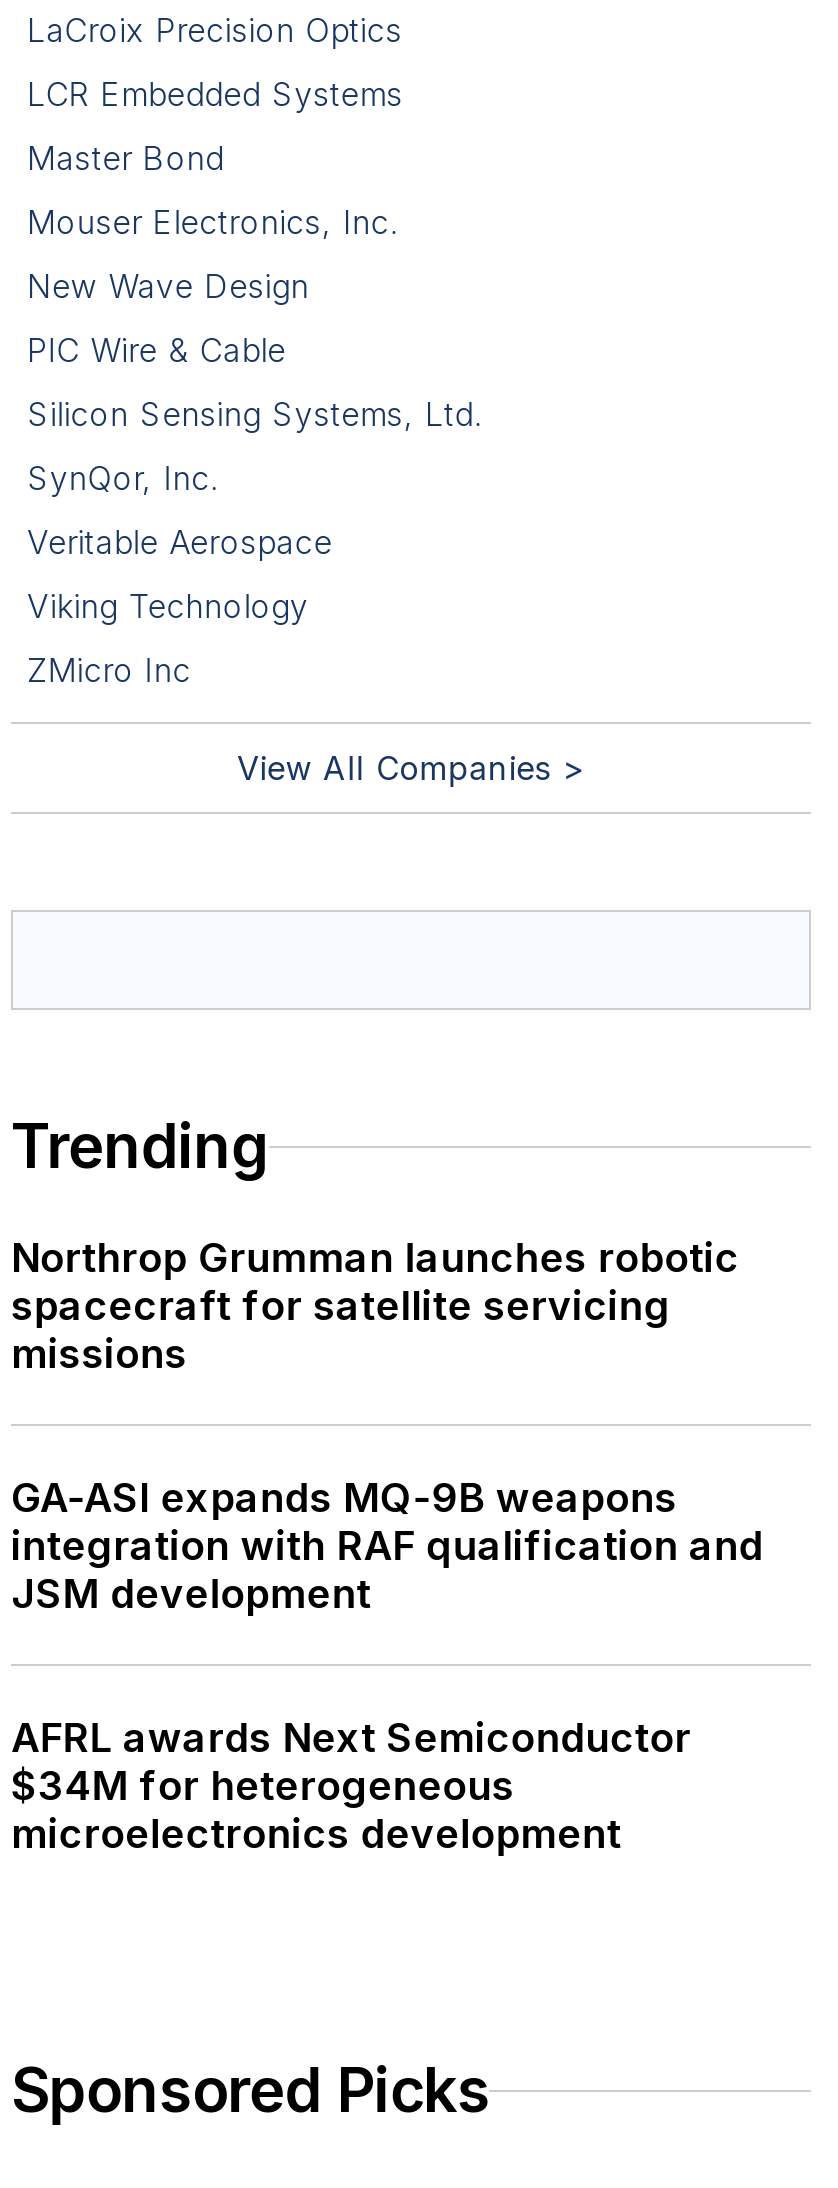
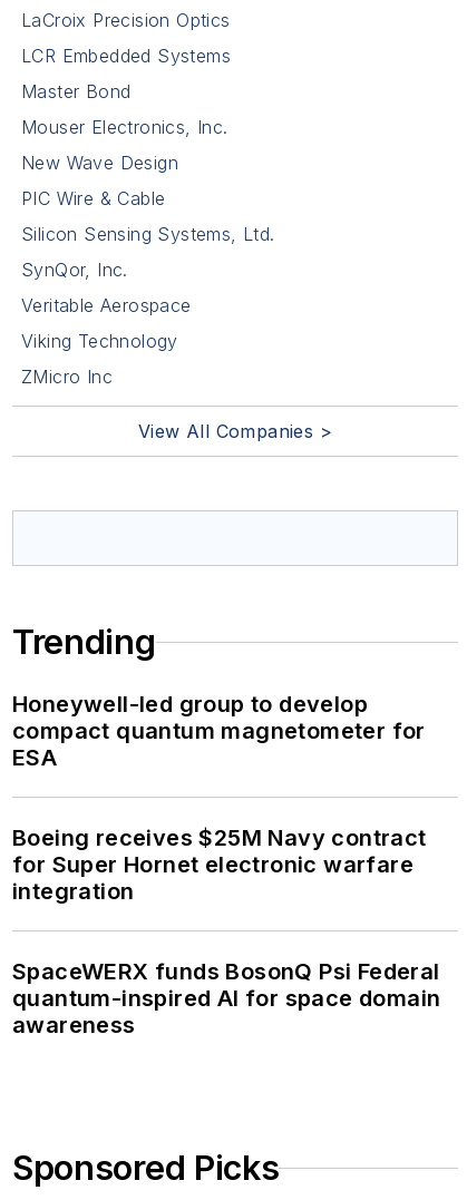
- Northrop Grumman launches robotic
- spacecraft for satellite servicing
- missions
+ Honeywell-led group to develop
+ compact quantum magnetometer for
+ ESA

- GA-ASI expands MQ-9B weapons
- integration with RAF qualification and
- JSM development
+ Boeing receives $25M Navy contract
+ for Super Hornet electronic warfare
+ integration

- AFRL awards Next Semiconductor
- $34M for heterogeneous
- microelectronics development
+ SpaceWERX funds BosonQ Psi Federal
+ quantum-inspired AI for space domain
+ awareness
